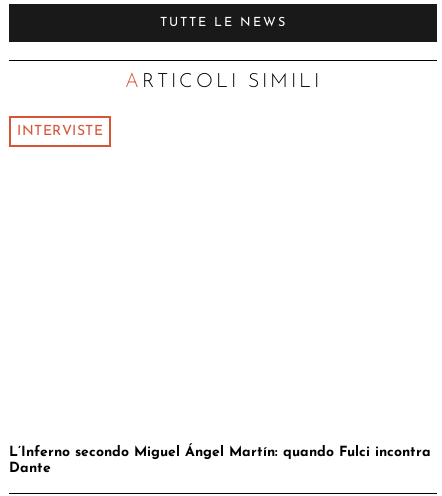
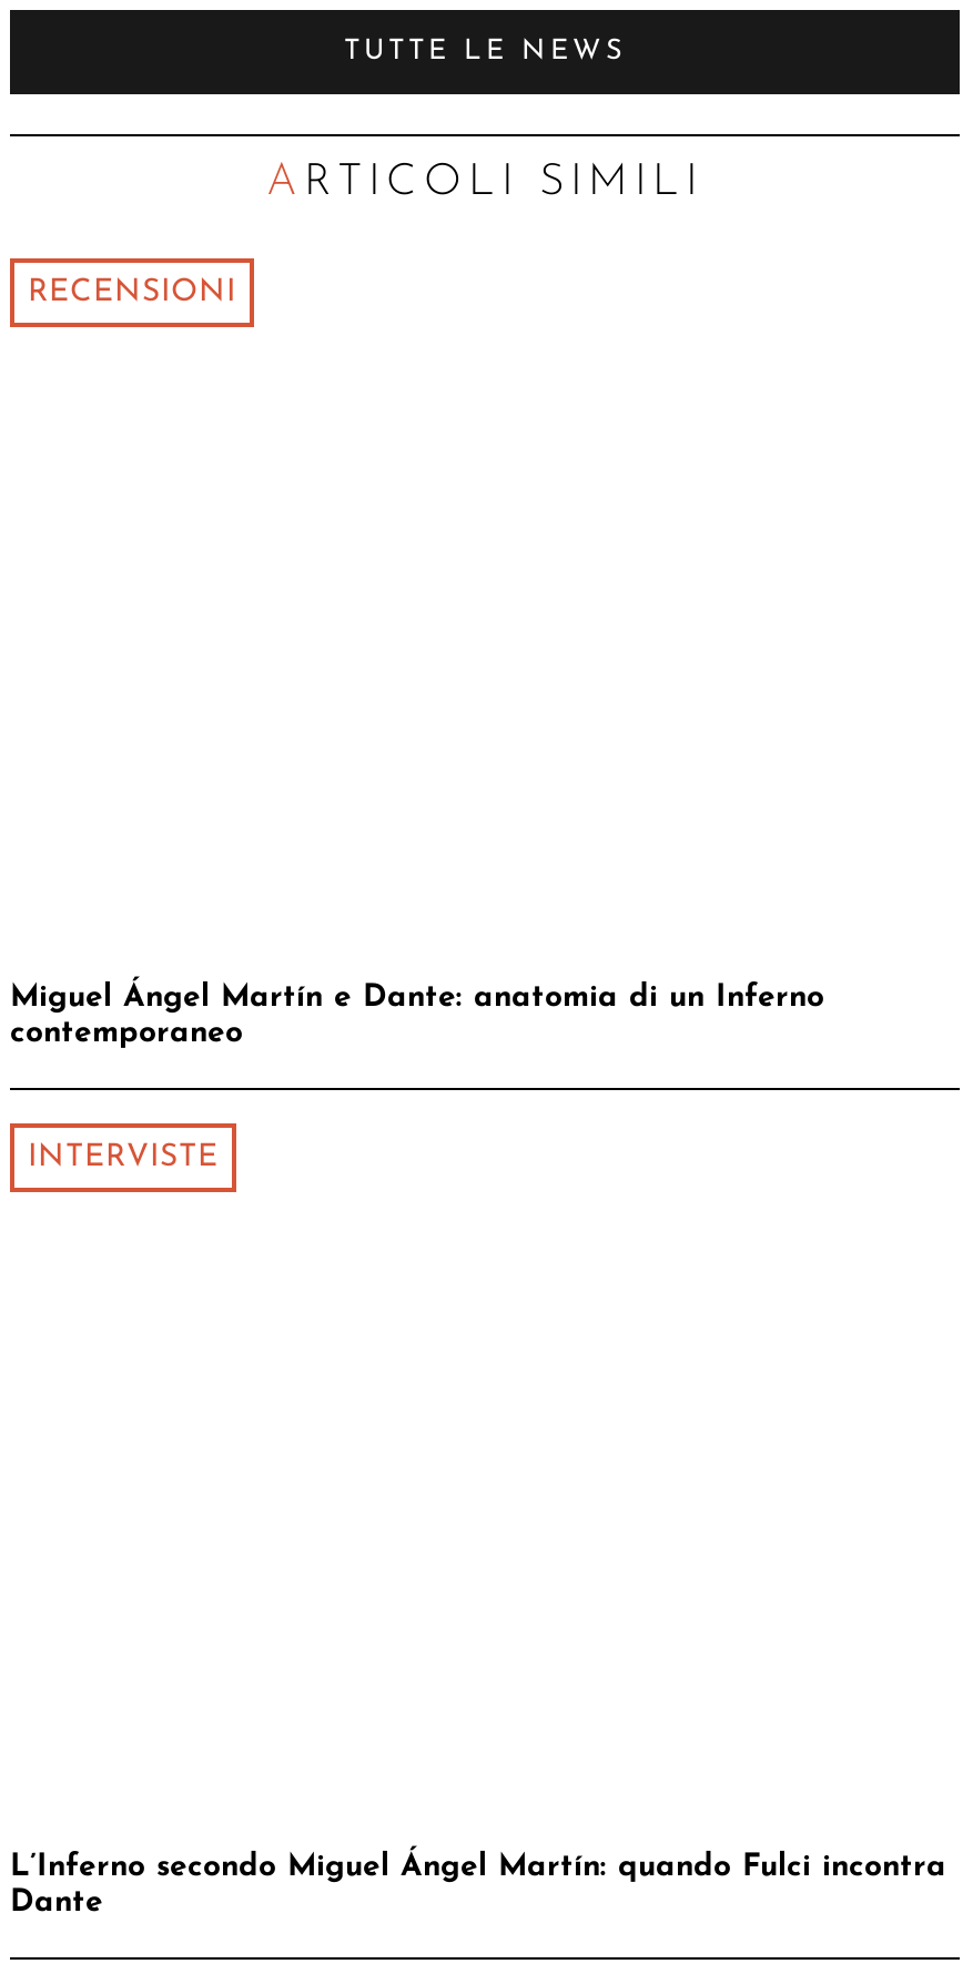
+ Miguel Ángel Martín e Dante: anatomia di un Inferno
+ contemporaneo

+ RECENSIONI
